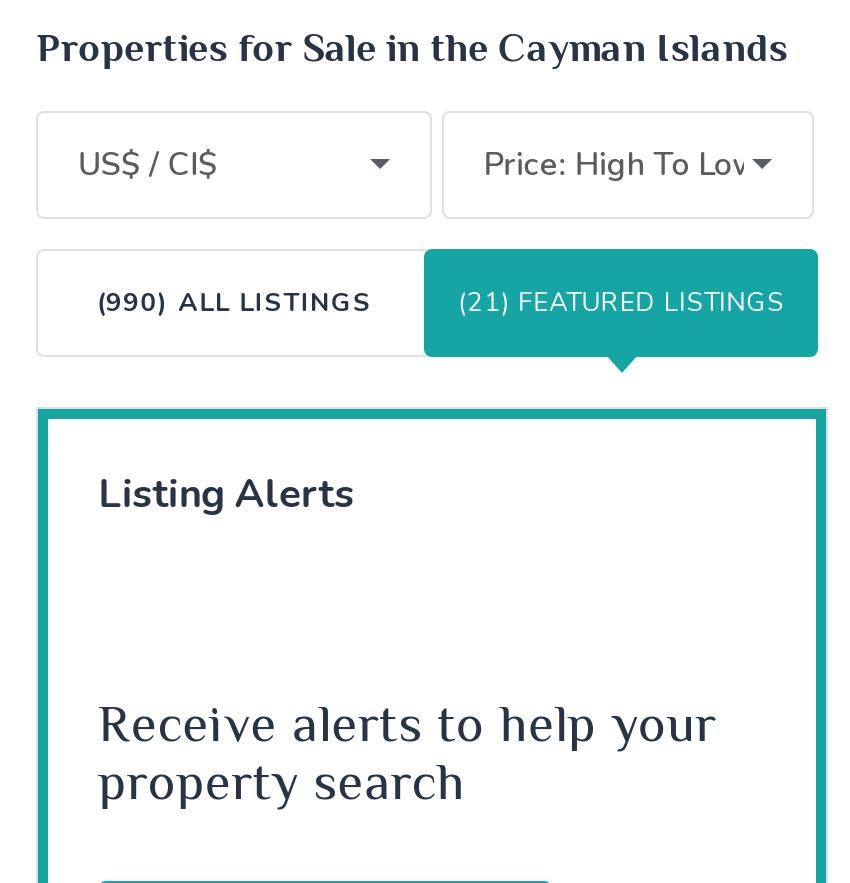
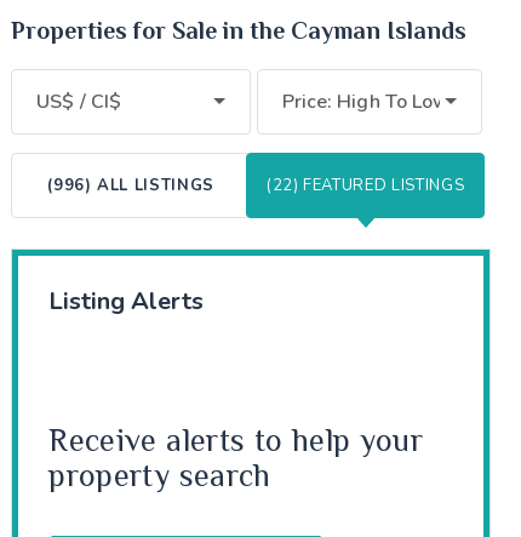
- (990) ALL LISTINGS
+ (996) ALL LISTINGS

- (21) FEATURED LISTINGS
+ (22) FEATURED LISTINGS
